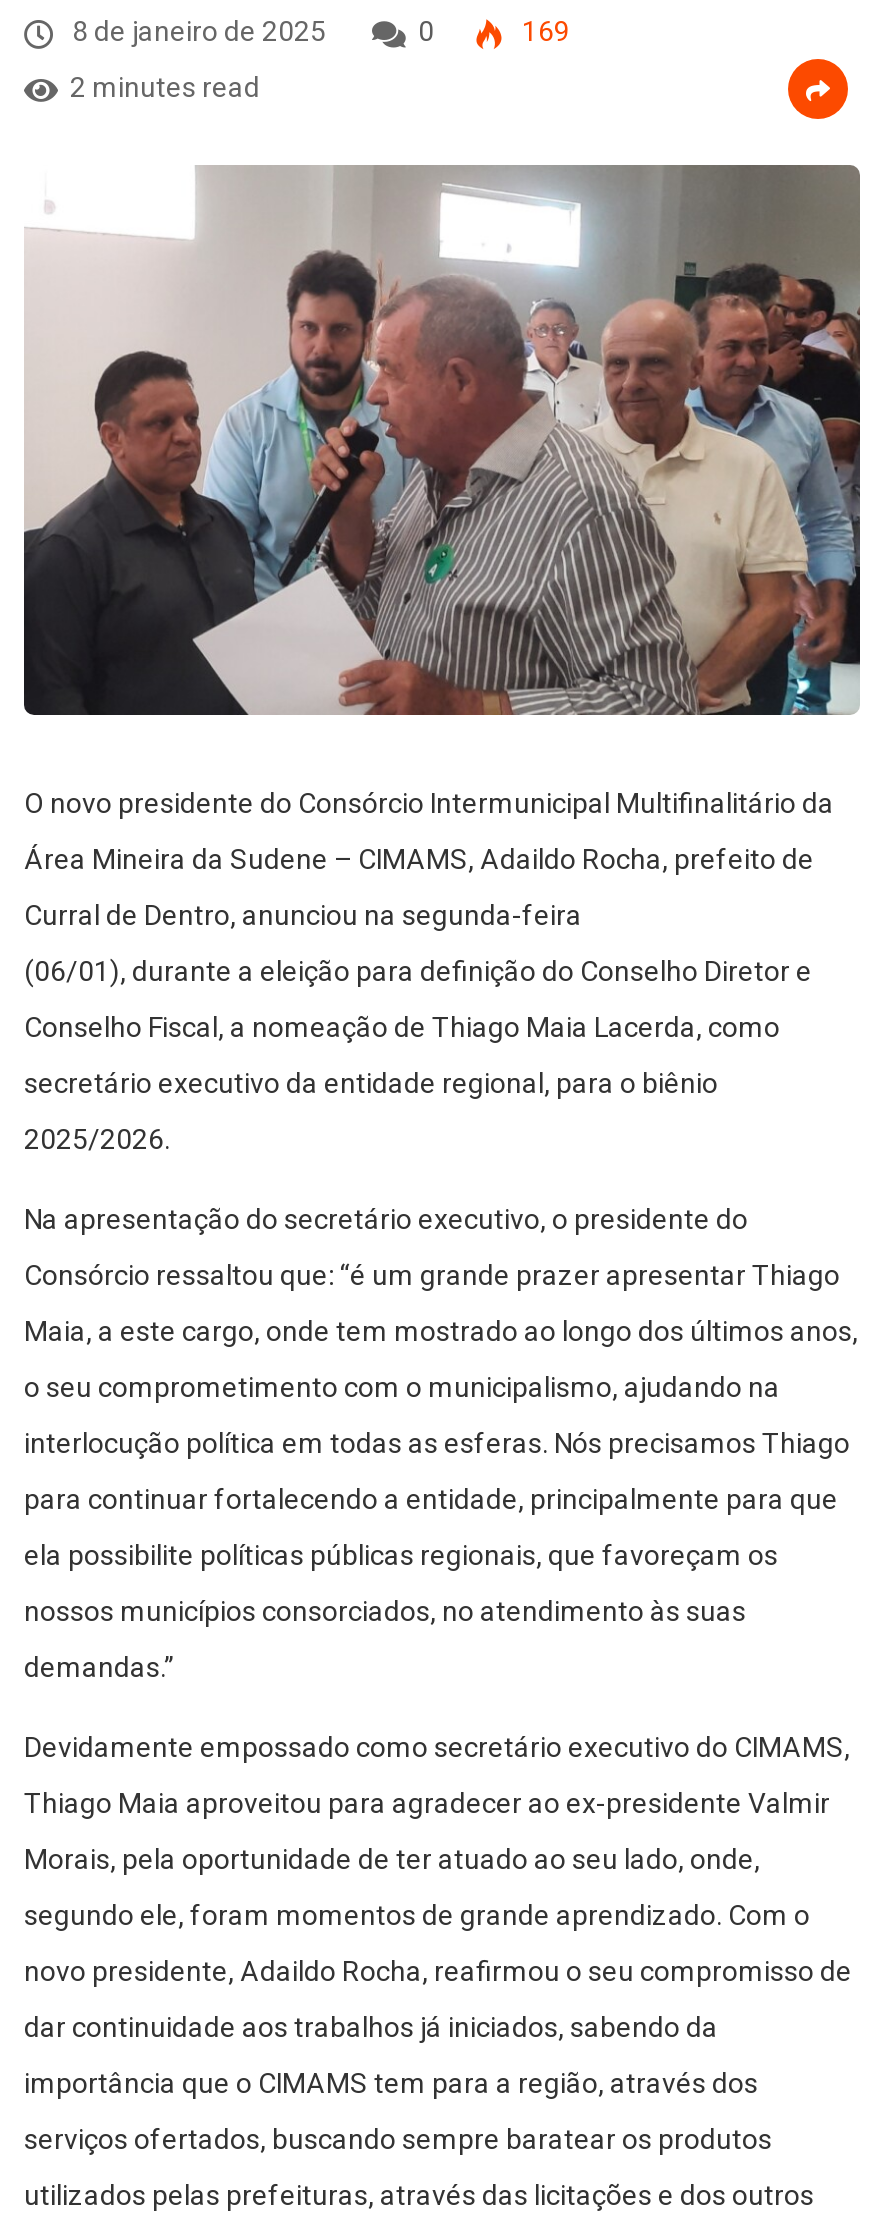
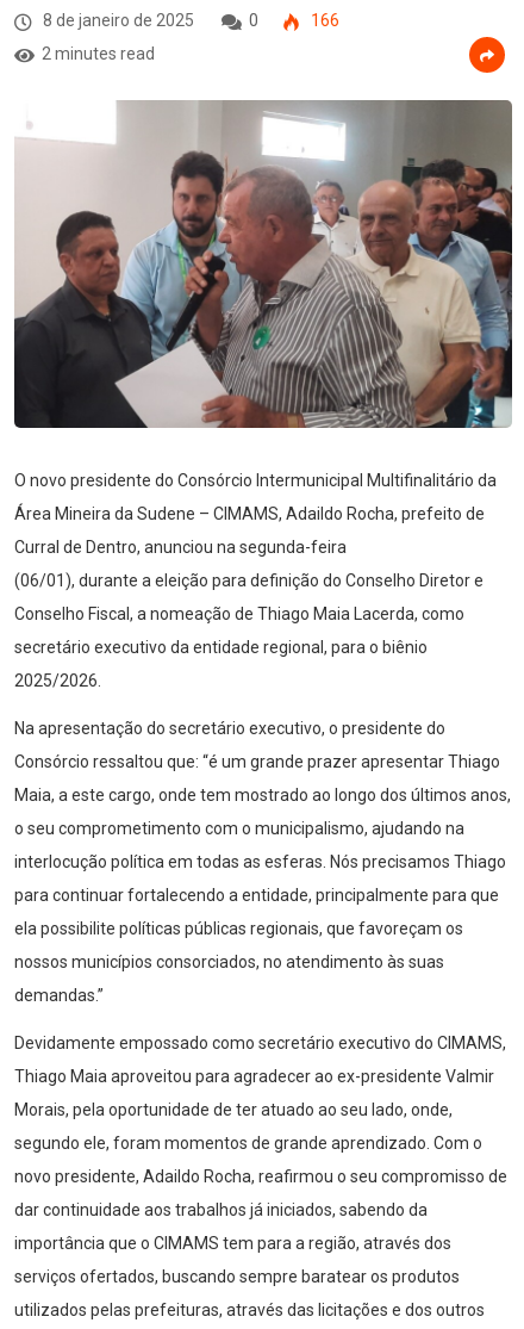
- 169
+ 166
